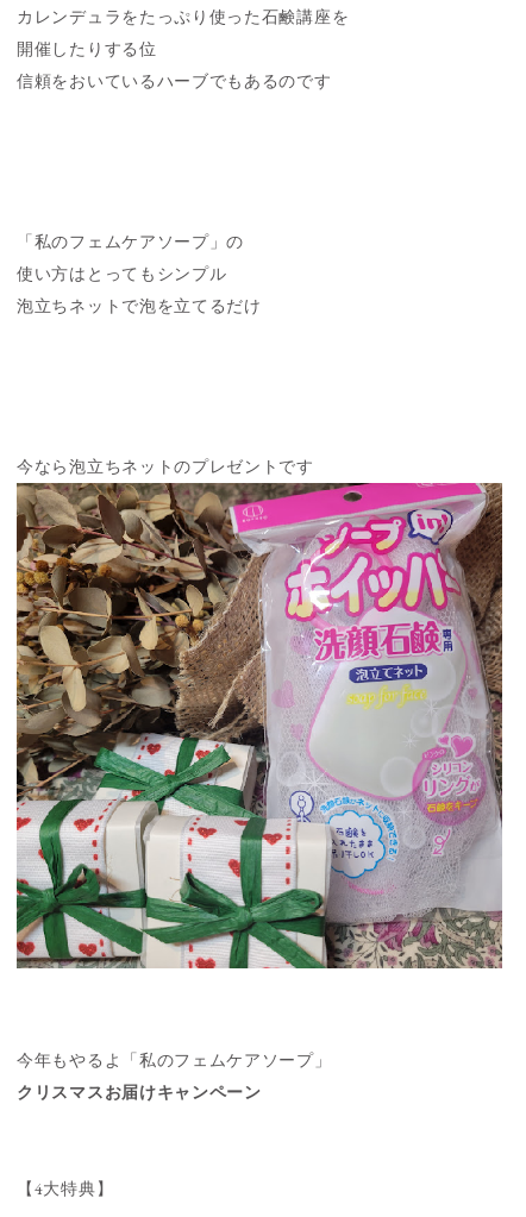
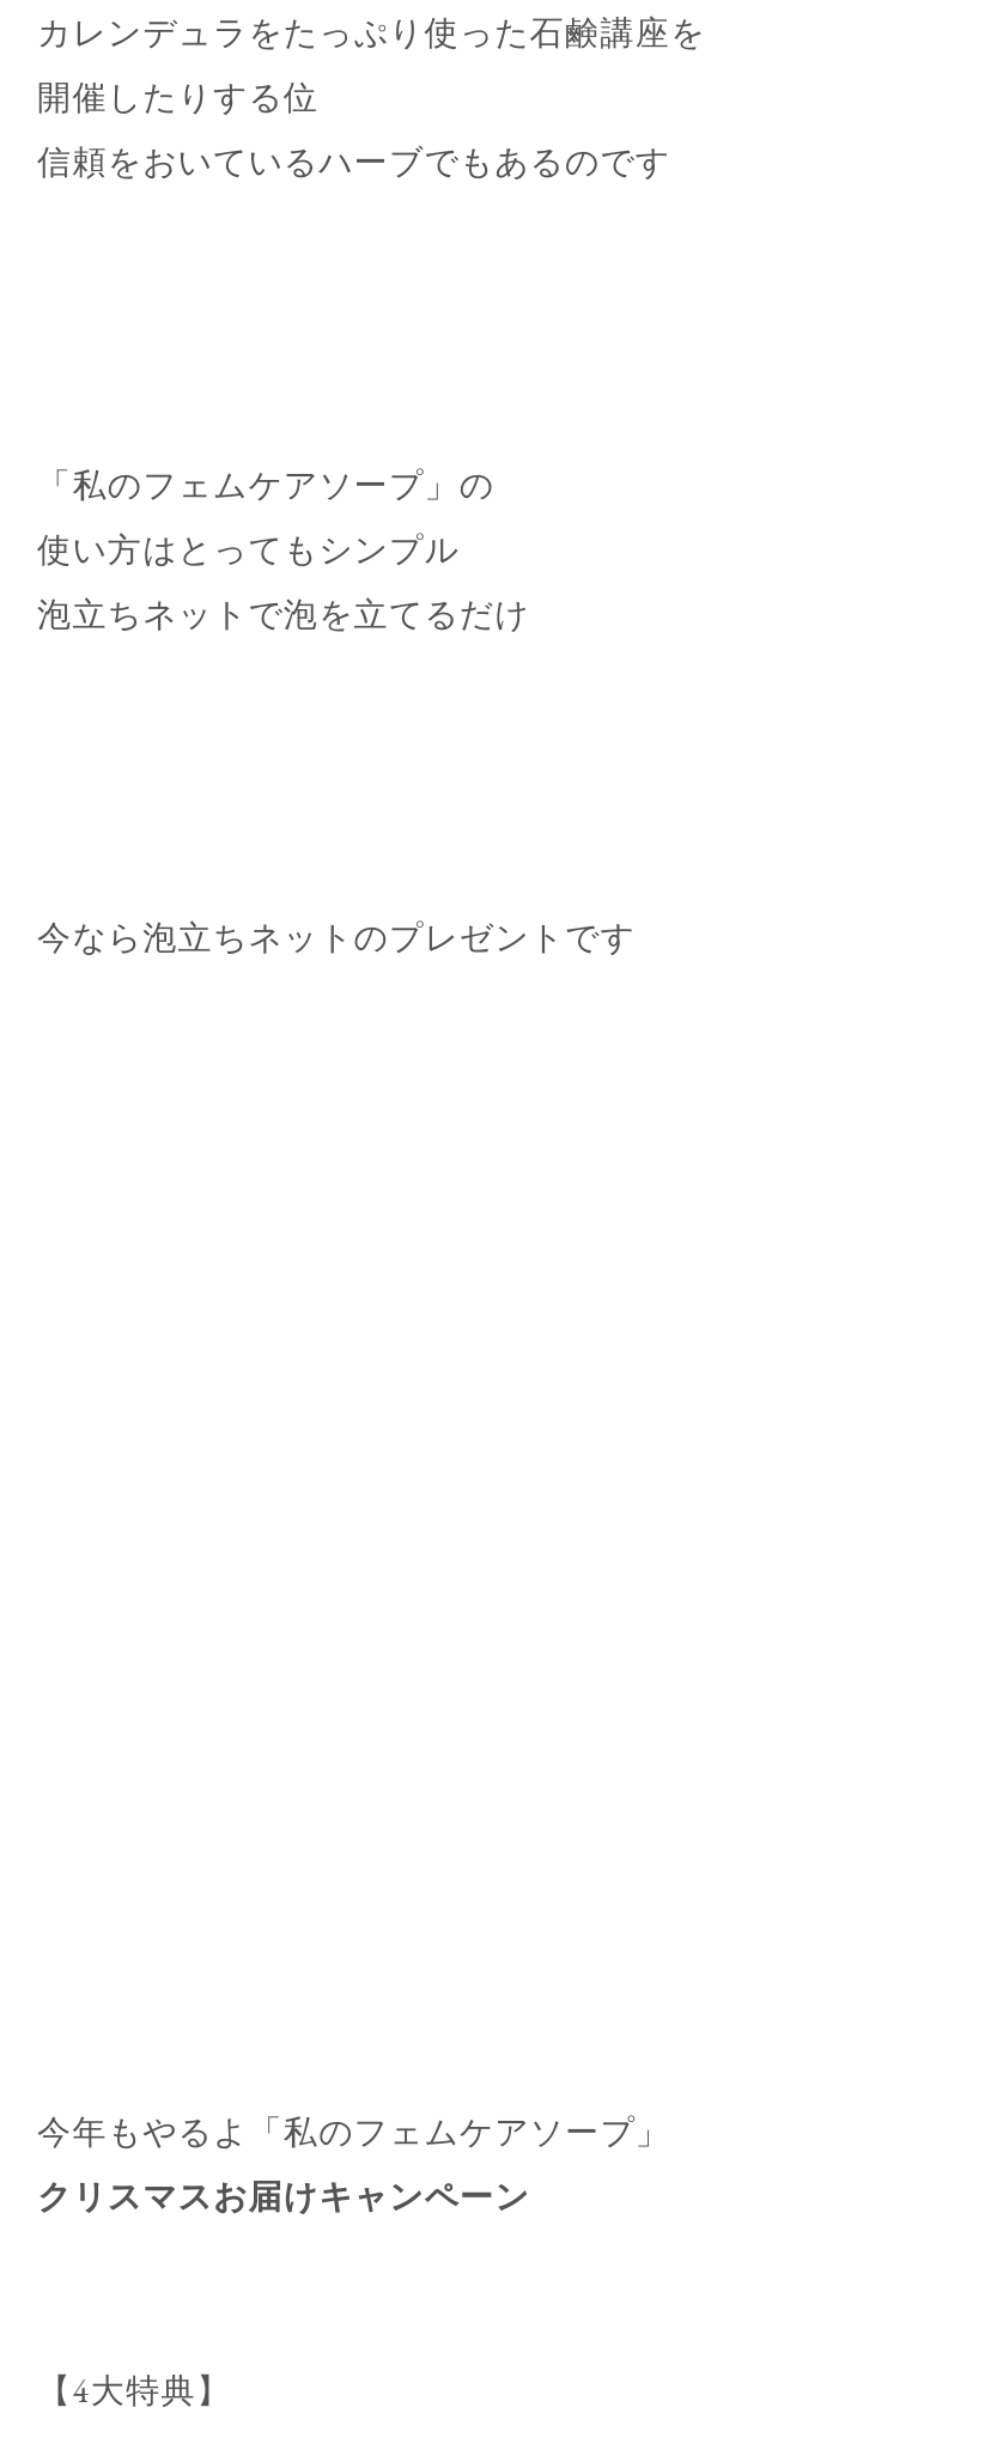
- [image]
